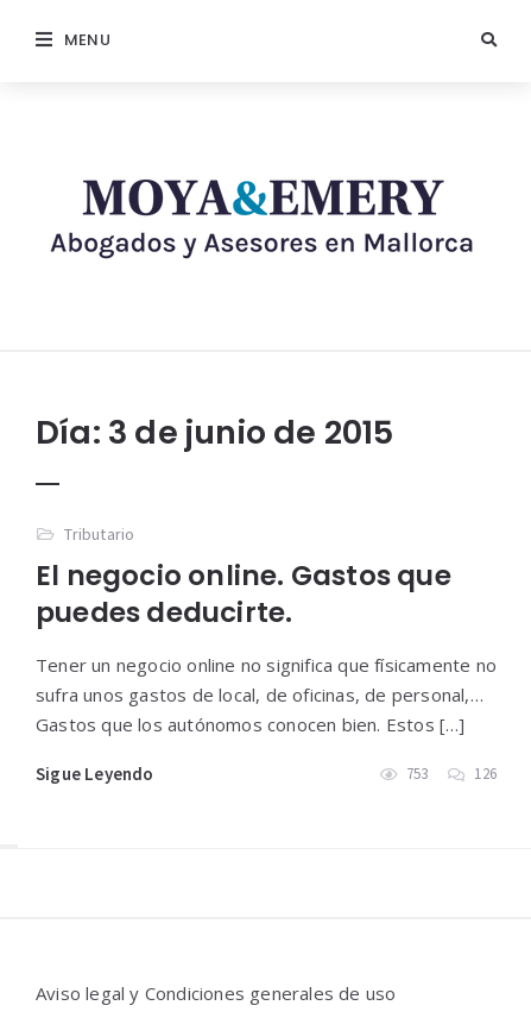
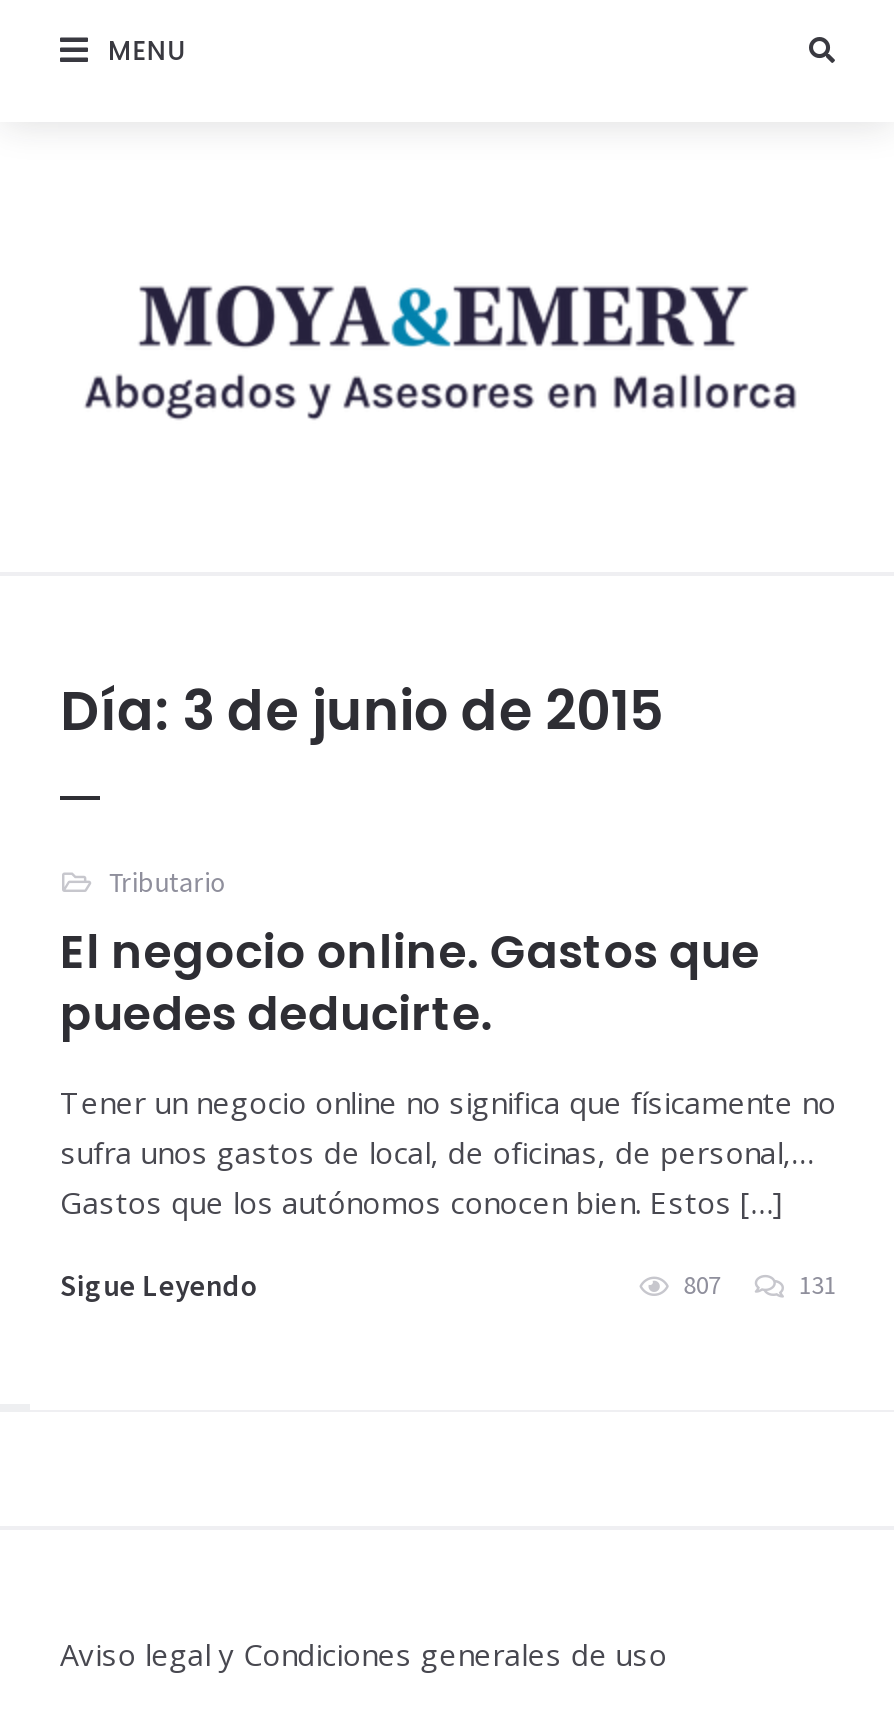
- 753
+ 807

- 126
+ 131
